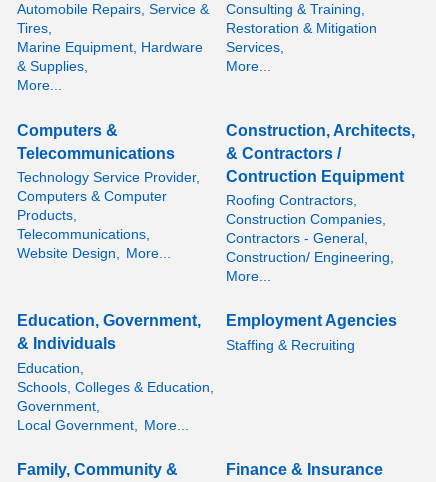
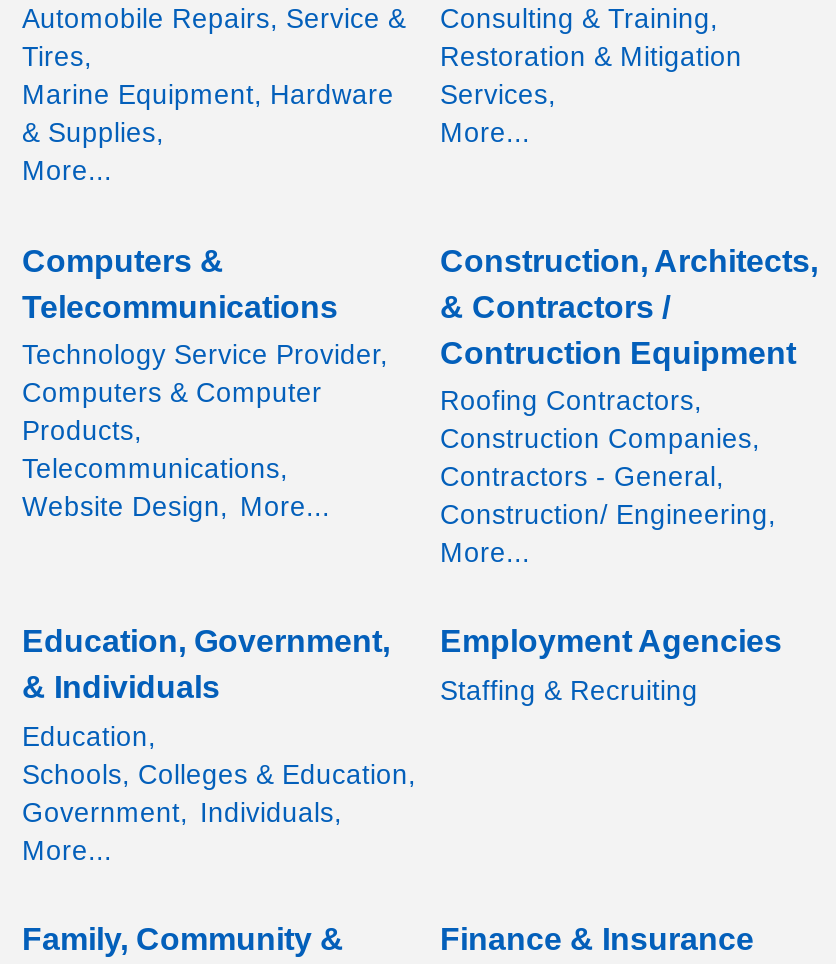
- Government,
- Local Government, More...
+ Government, Individuals,
+ More...
